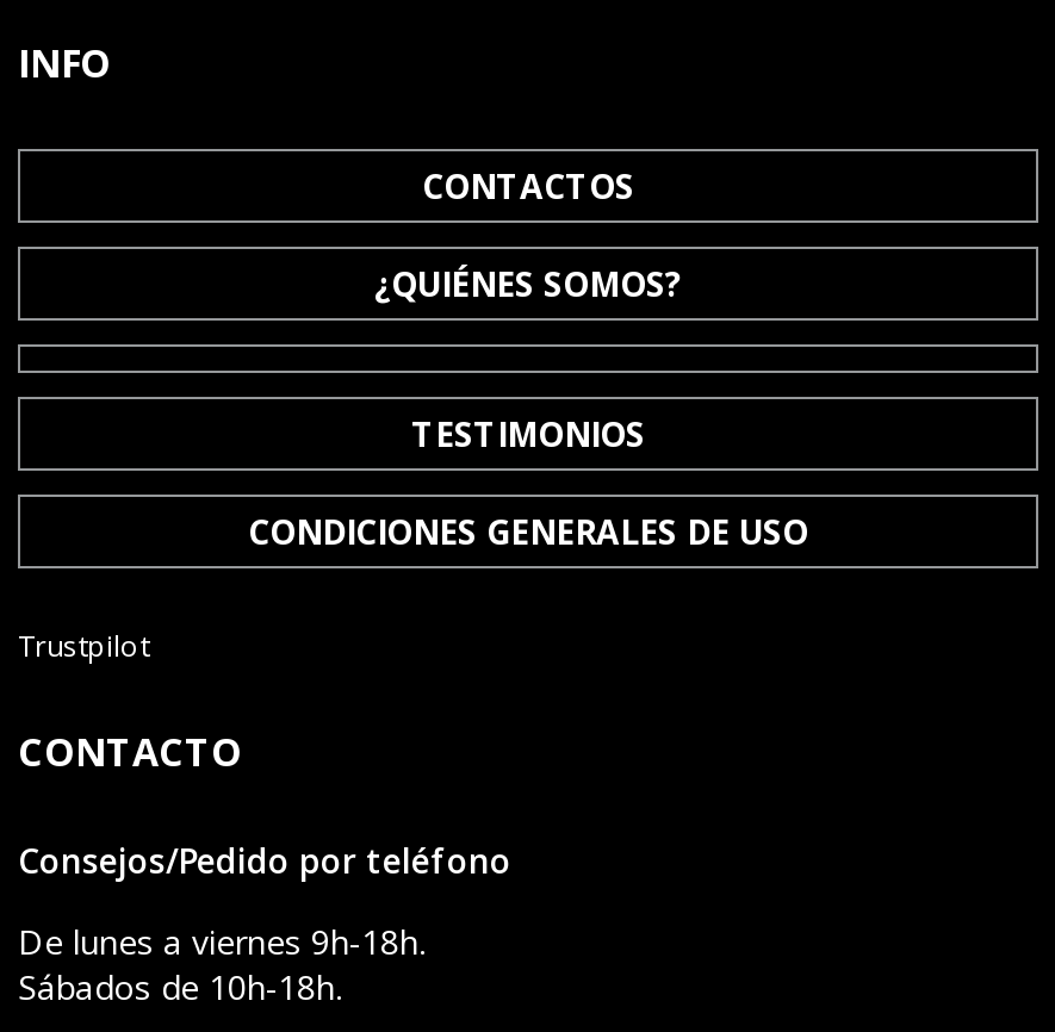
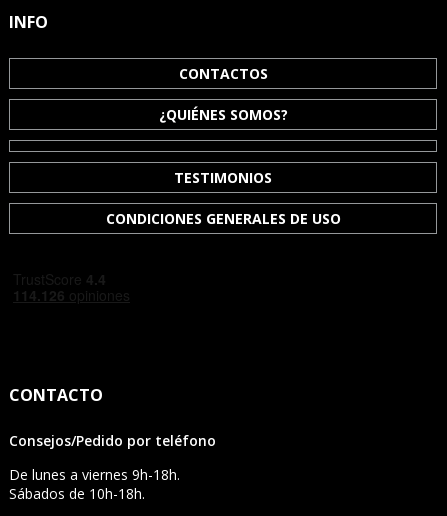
- Trustpilot
